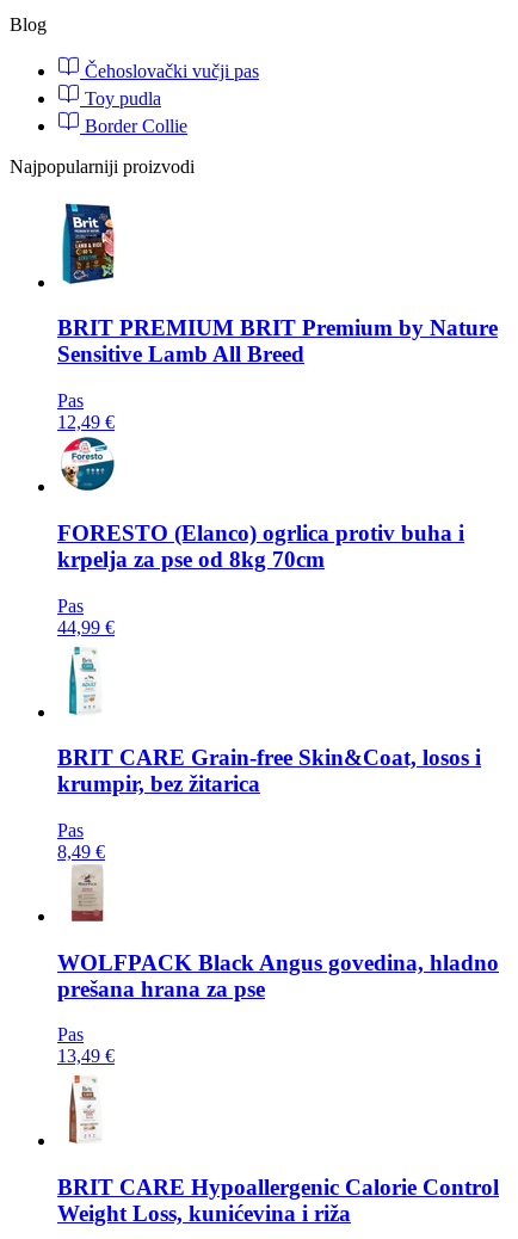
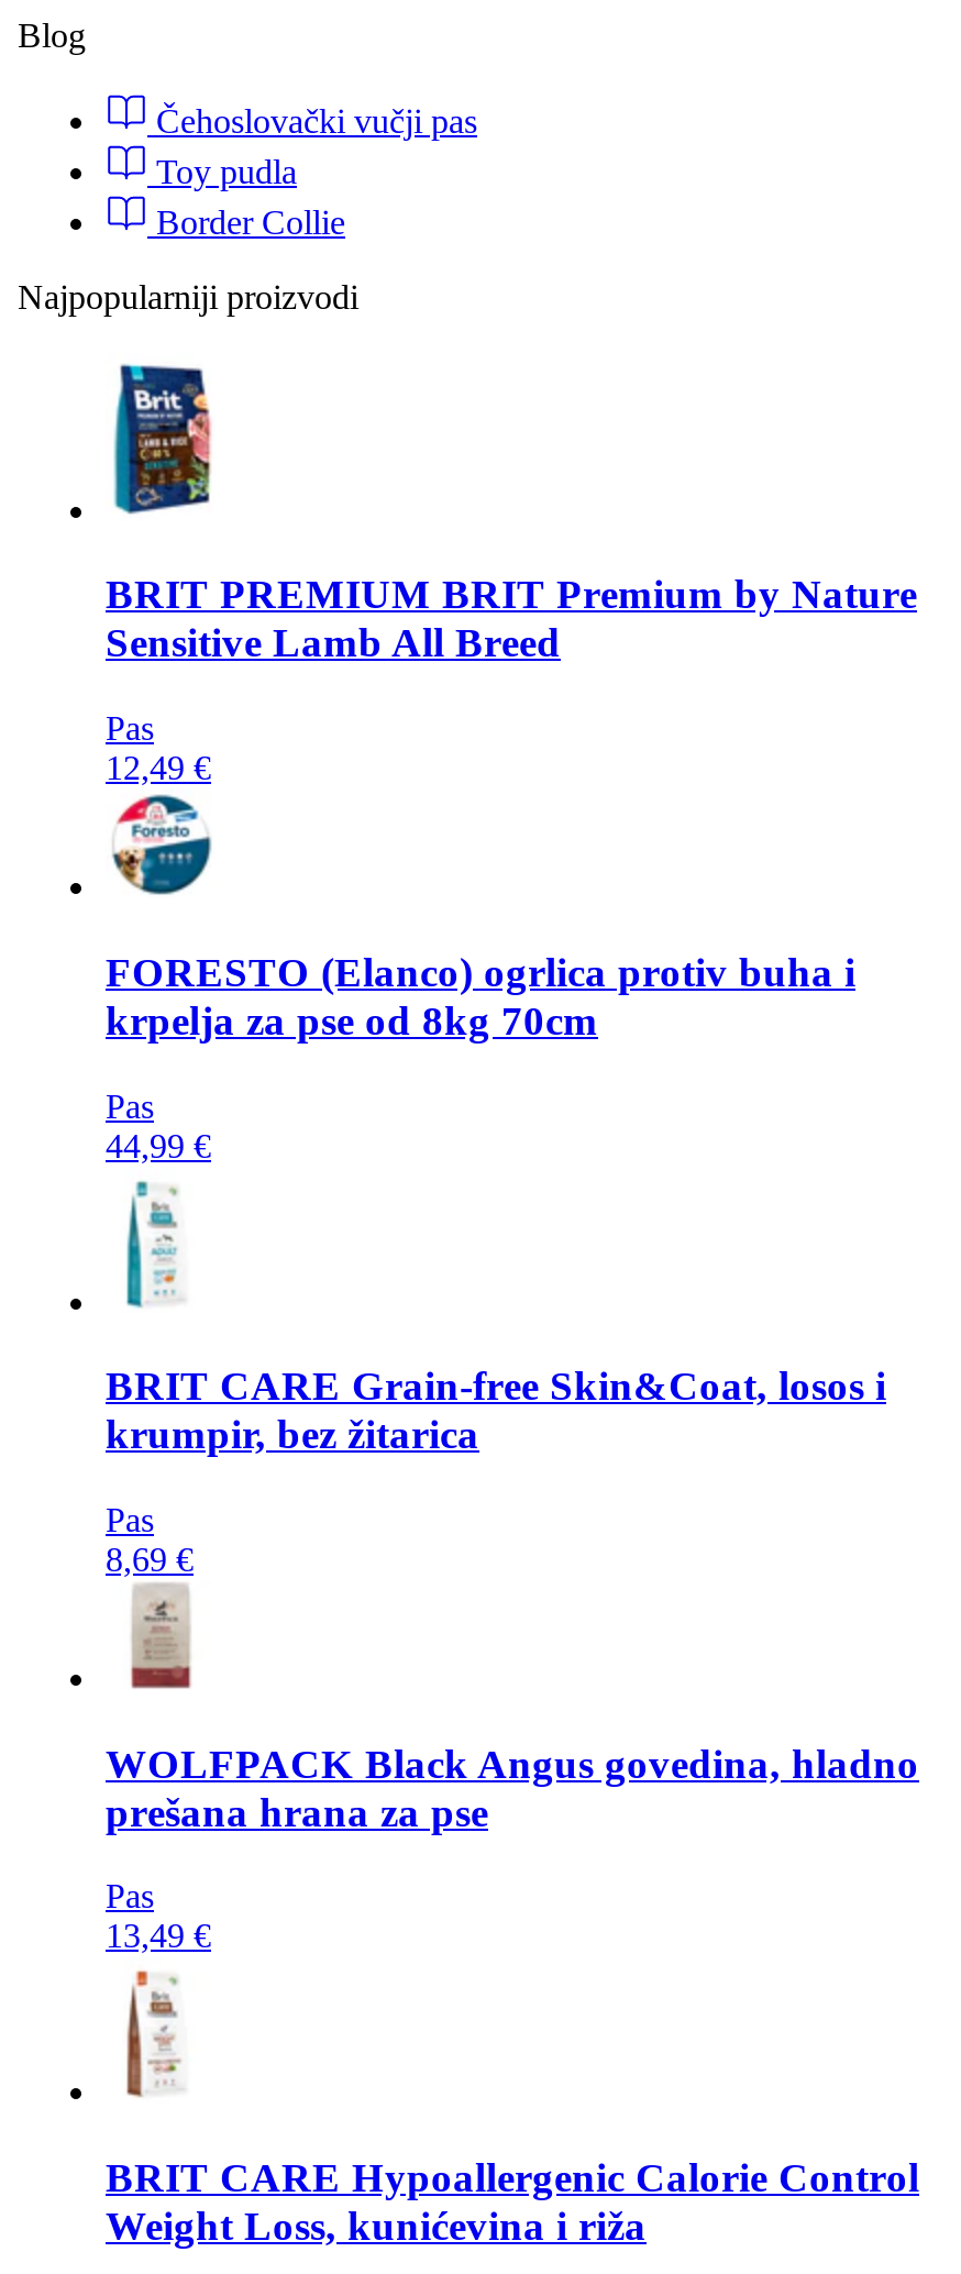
- 8,49 €
+ 8,69 €
